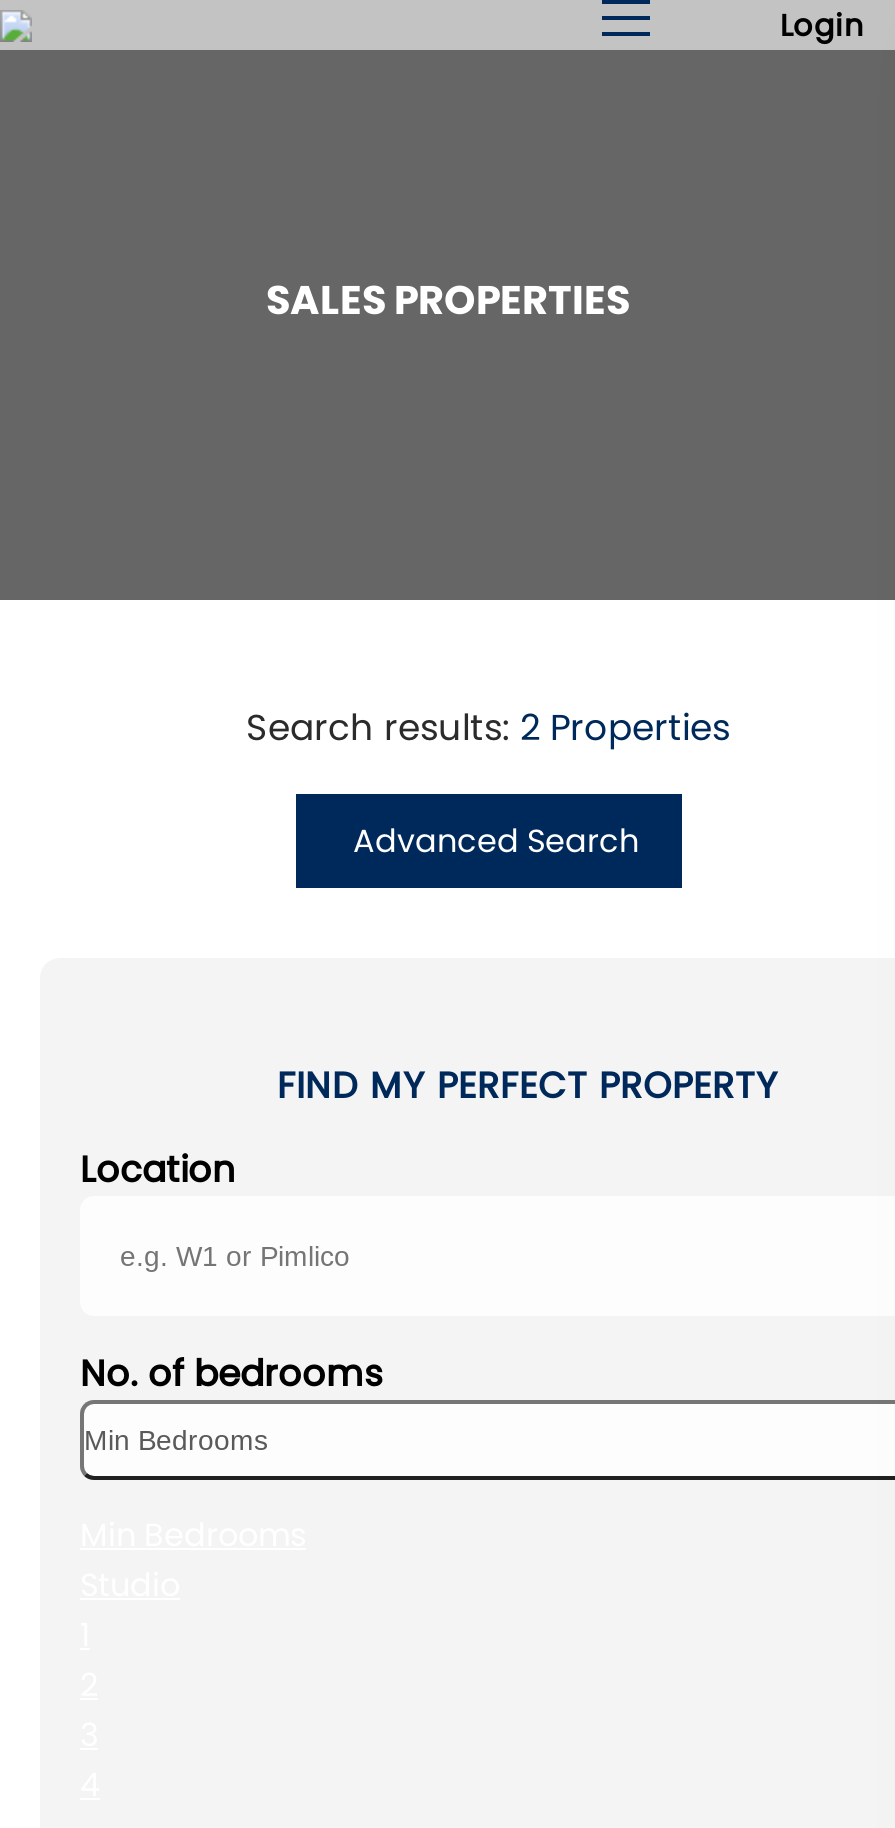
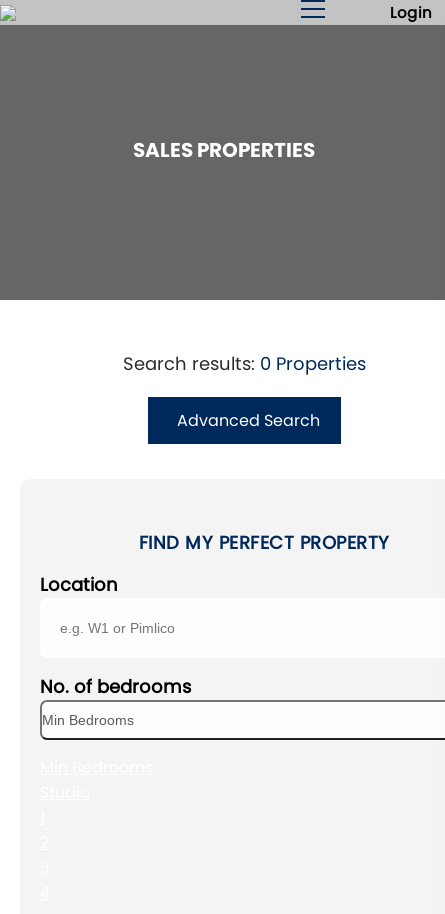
- Search results: 2 Properties
+ Search results: 0 Properties
